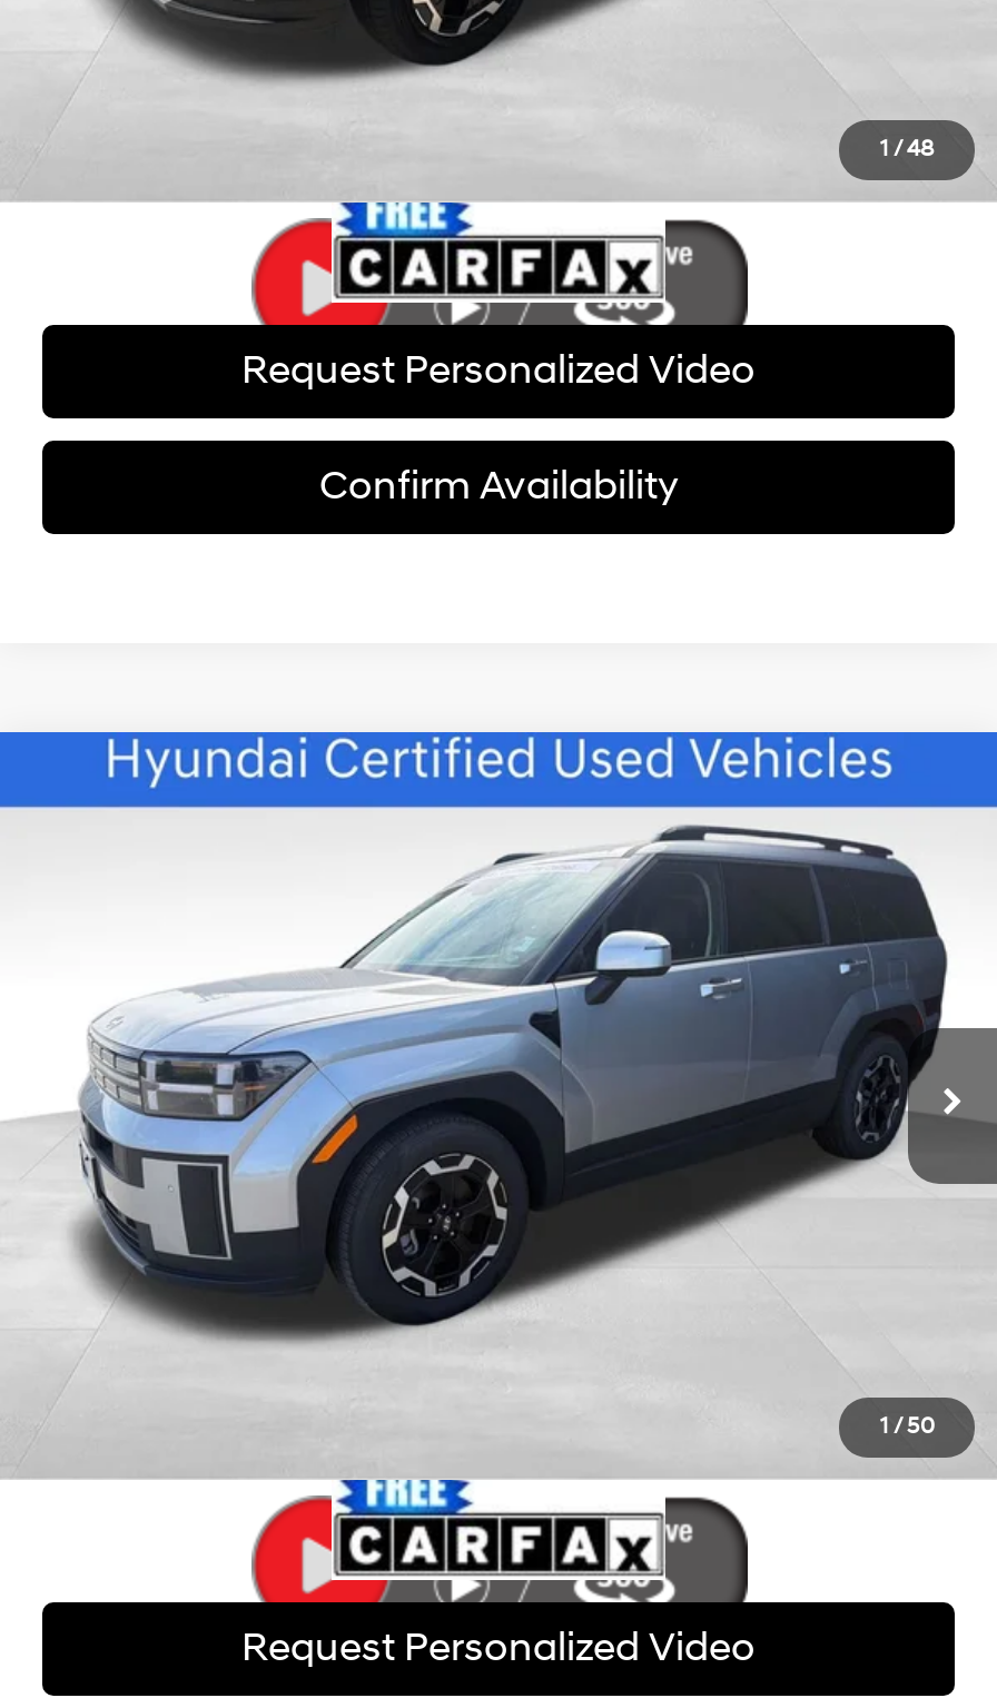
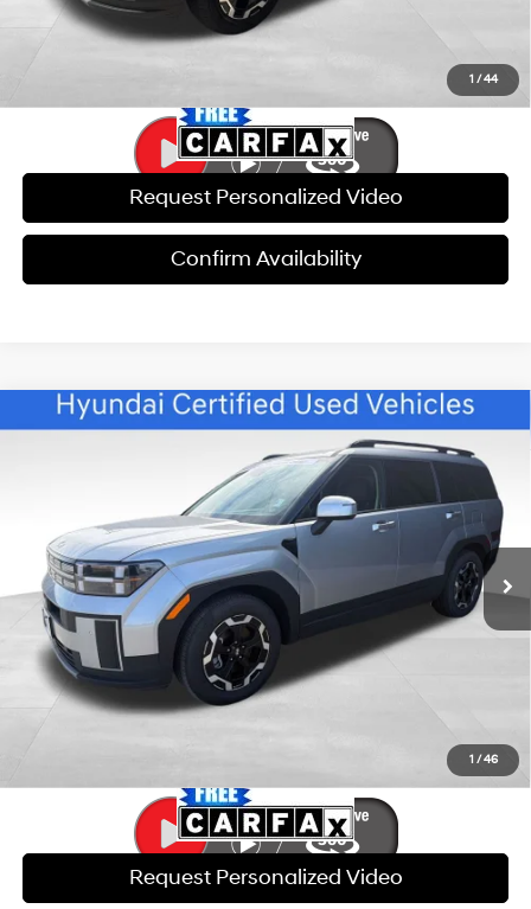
- 1 / 48
+ 1 / 44

- 1 / 50
+ 1 / 46
